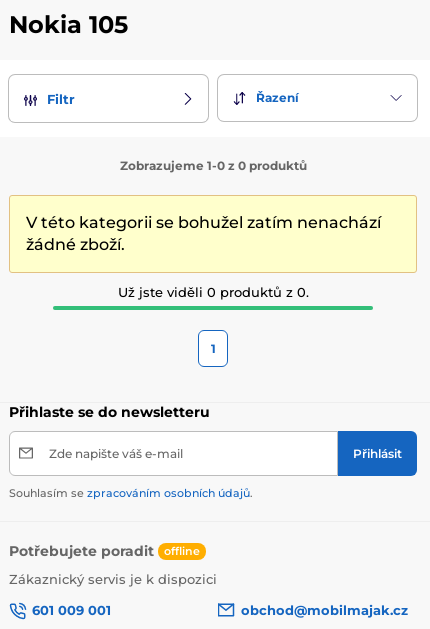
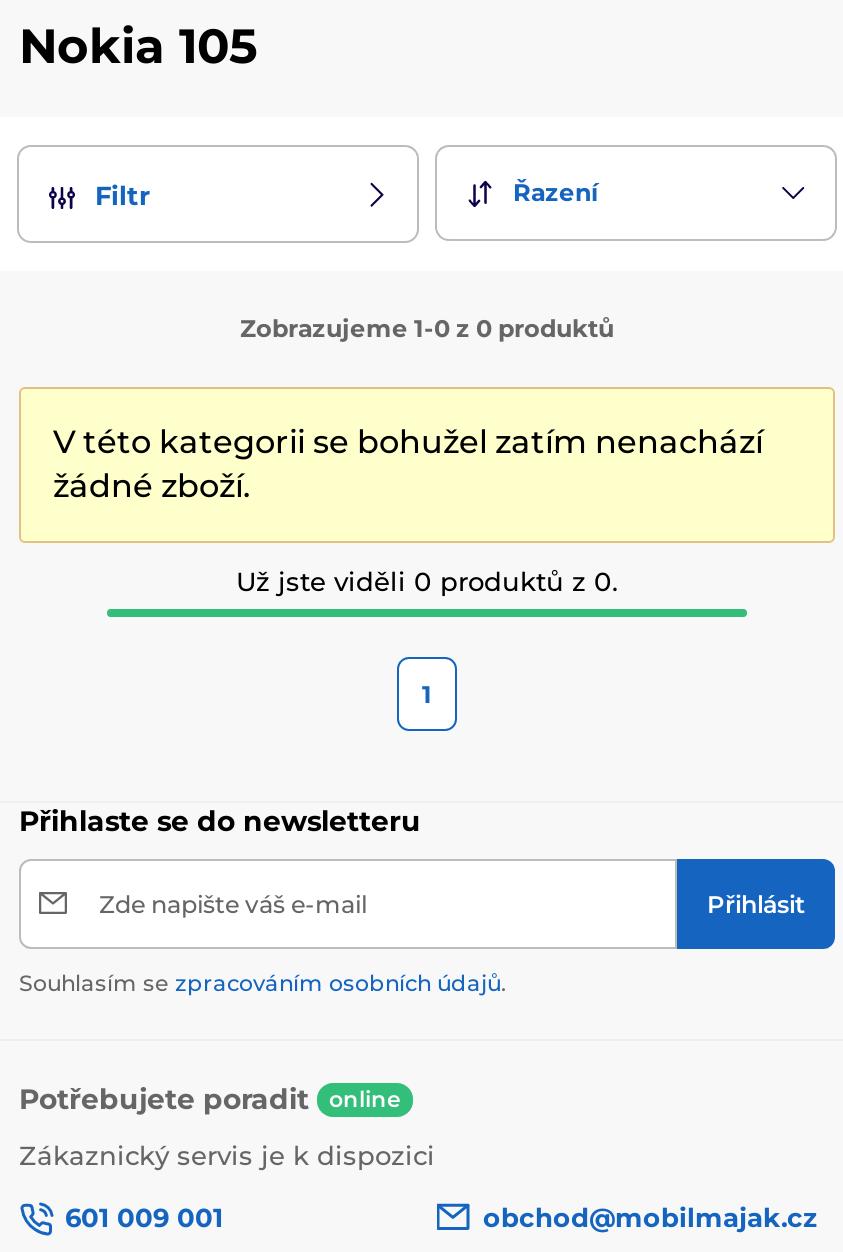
- Potřebujete poradit offline
+ Potřebujete poradit online
